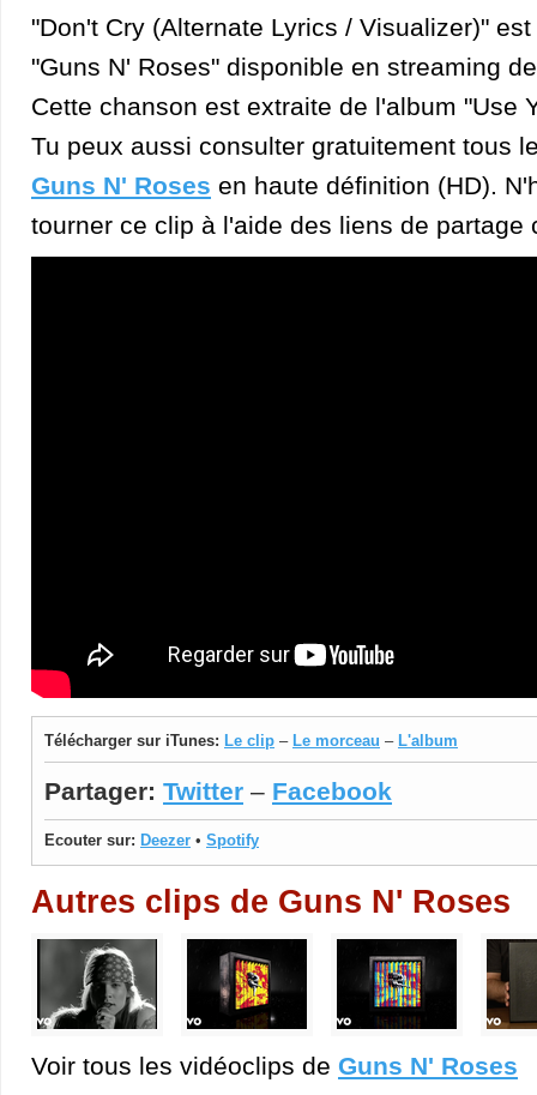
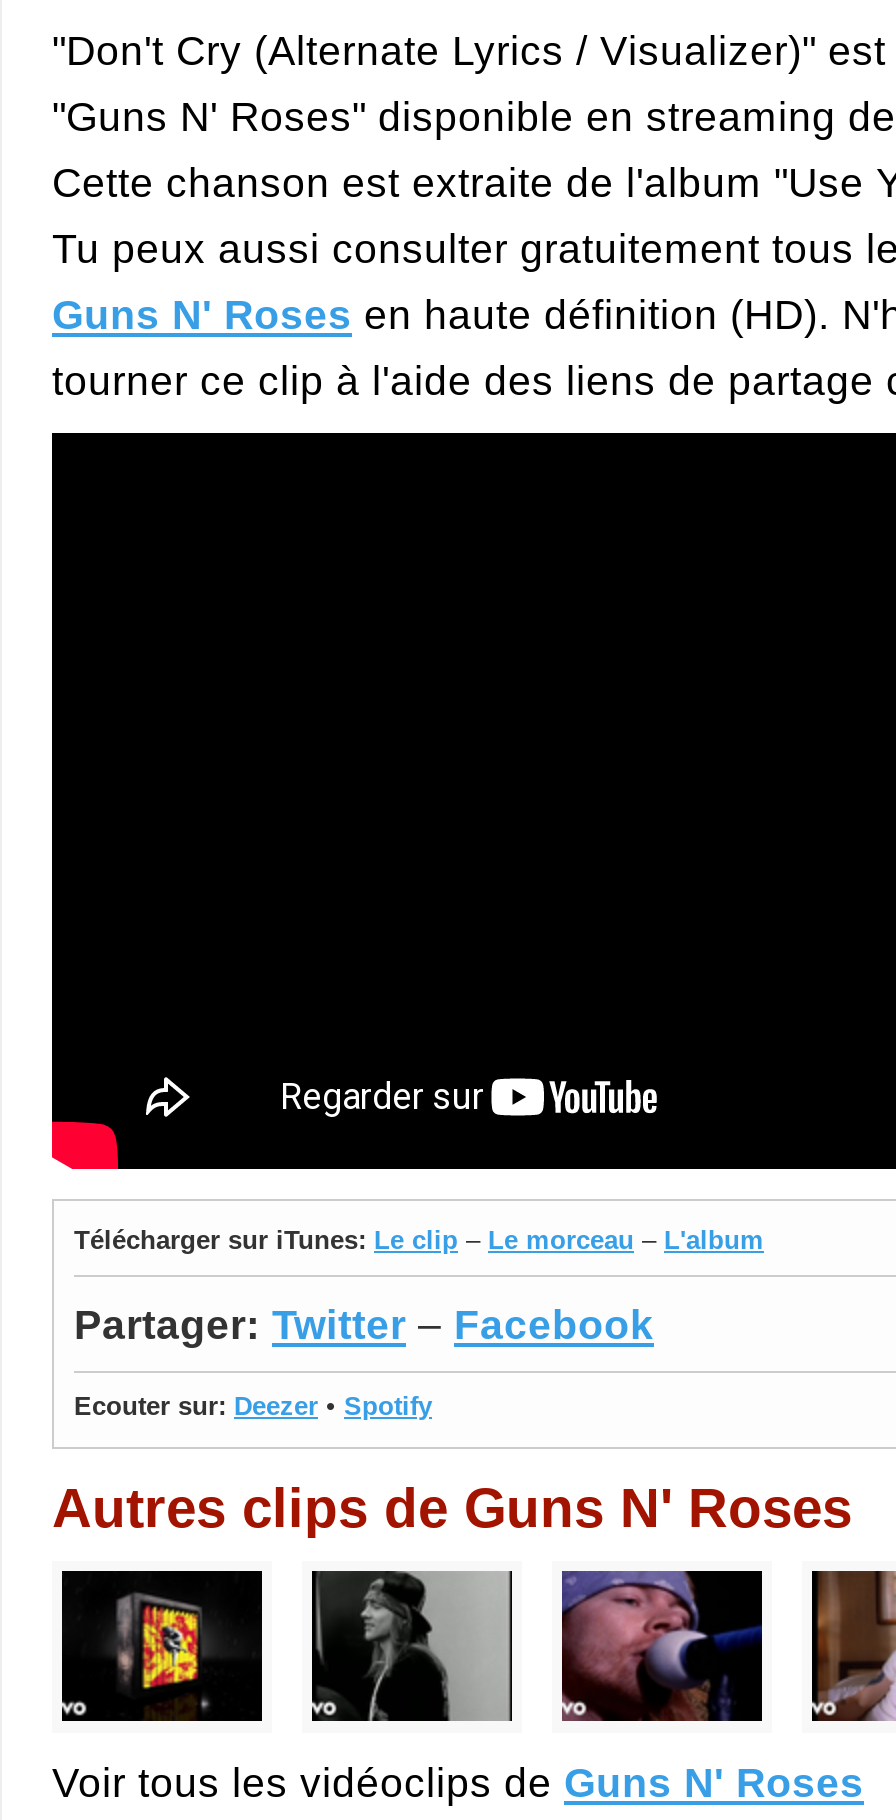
- [image]
+ [image]

- [image]
+ [image]

- [image]
+ [image]

- [image]
+ [image]
